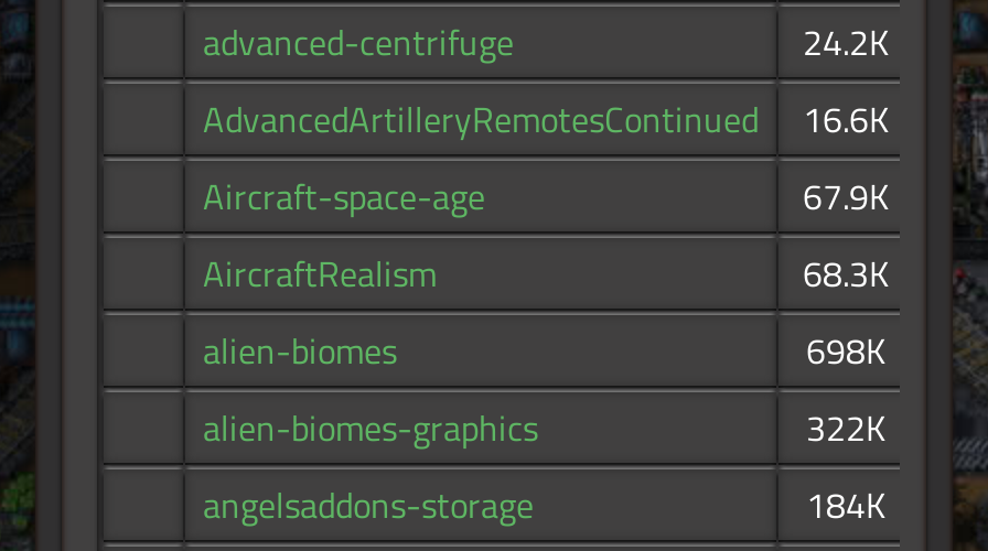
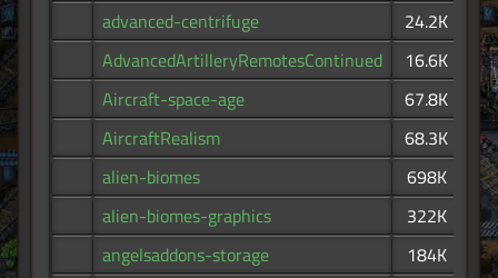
- 67.9K
+ 67.8K
